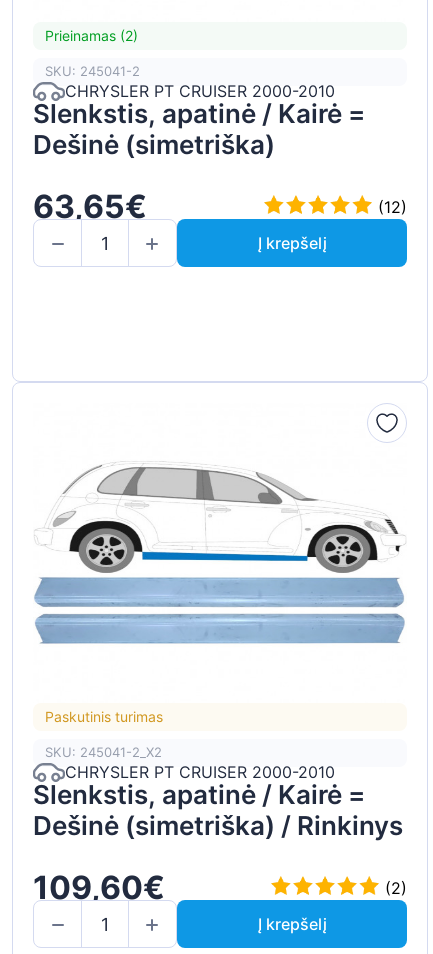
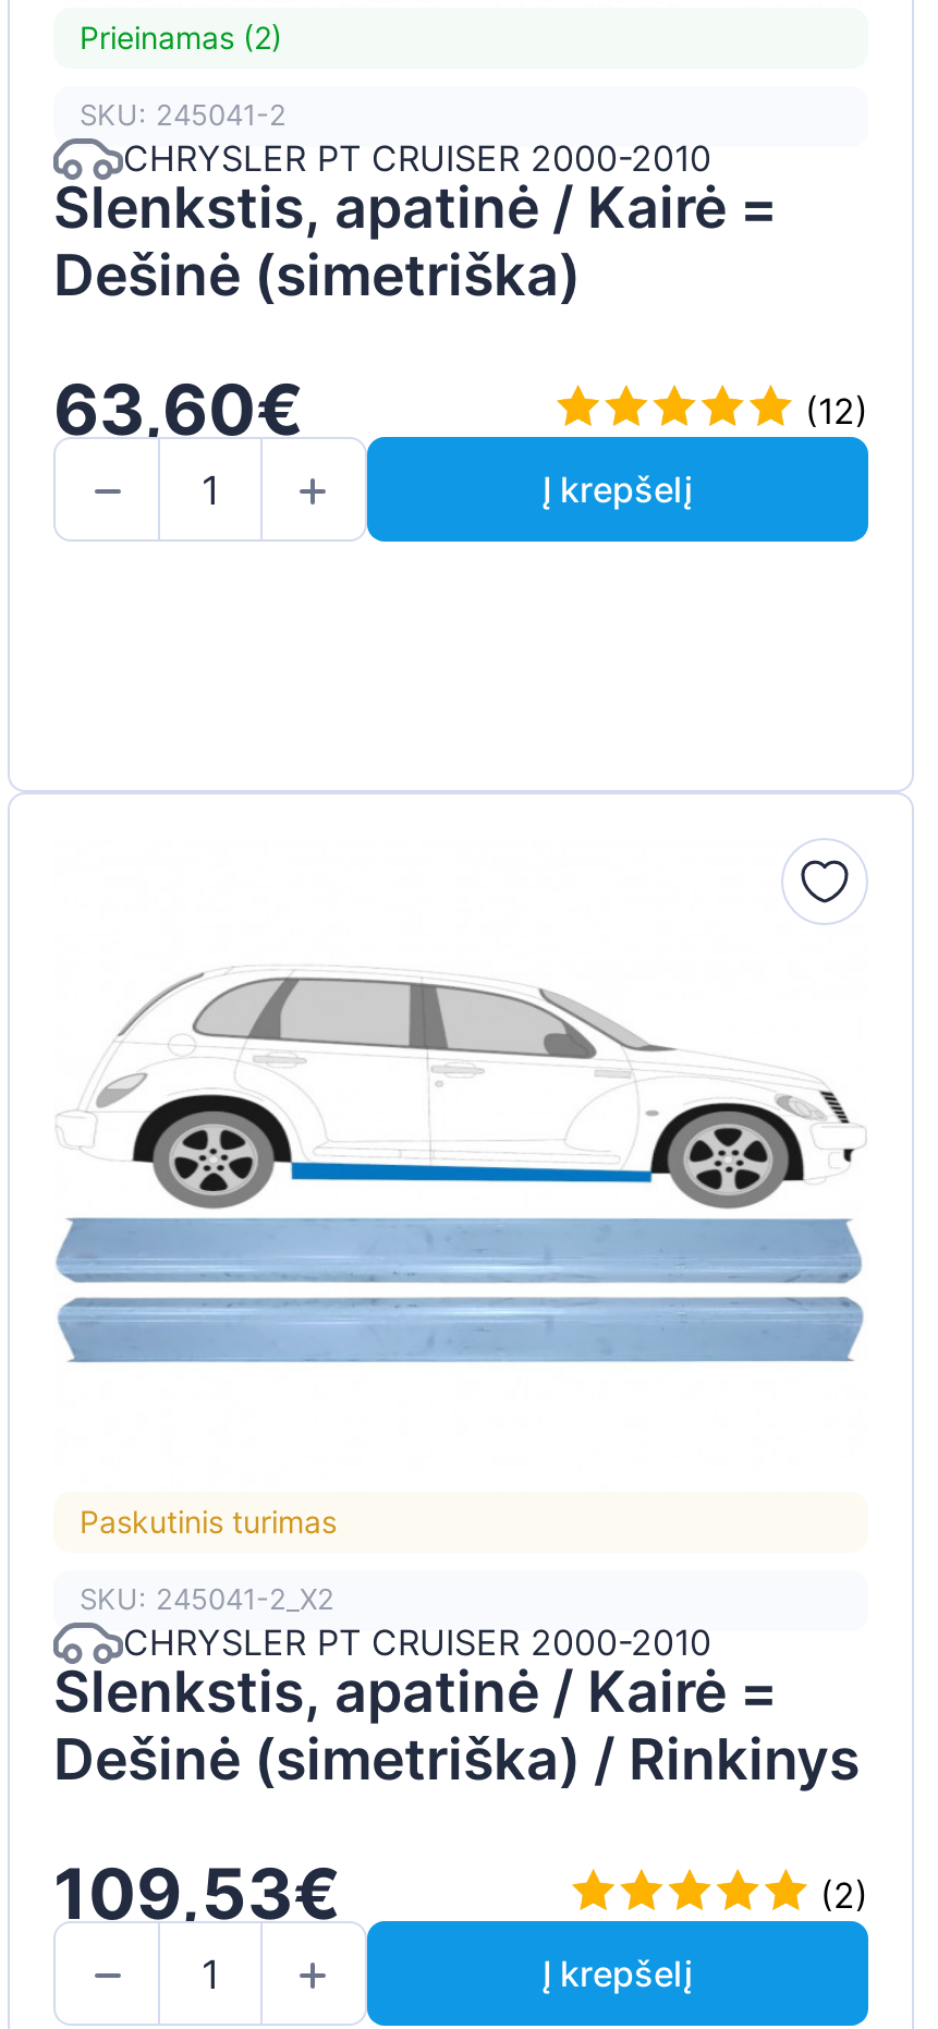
- 63,65€
+ 63,60€

- 109,60€
+ 109,53€
